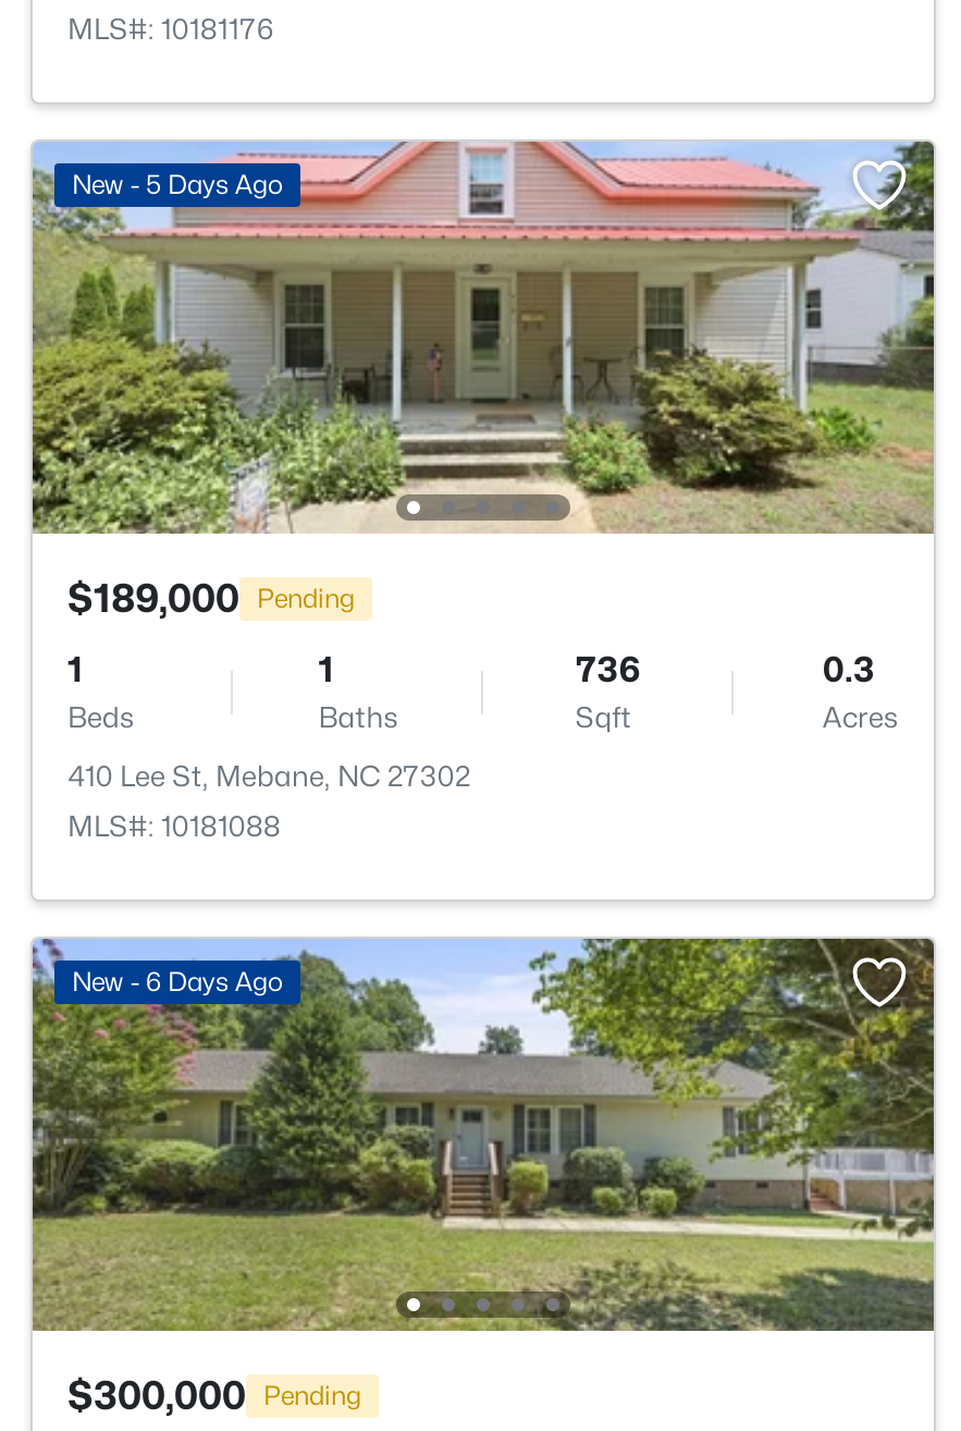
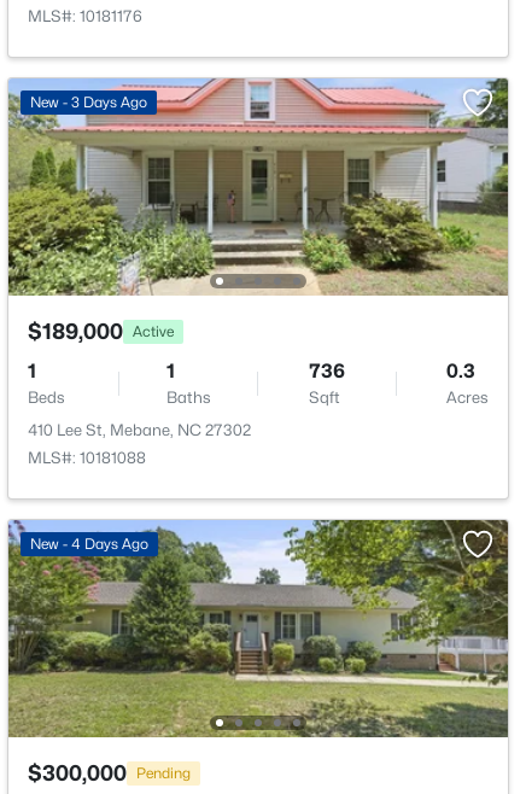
- New - 5 Days Ago
+ New - 3 Days Ago

- $189,000 Pending
+ $189,000 Active

- New - 6 Days Ago
+ New - 4 Days Ago
